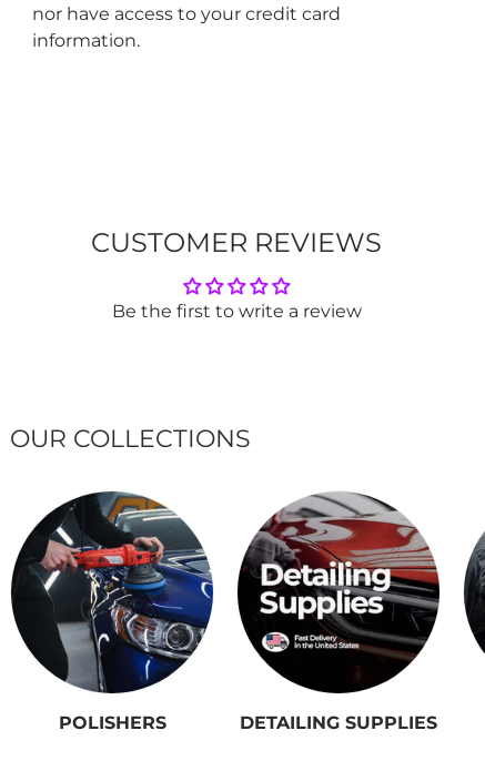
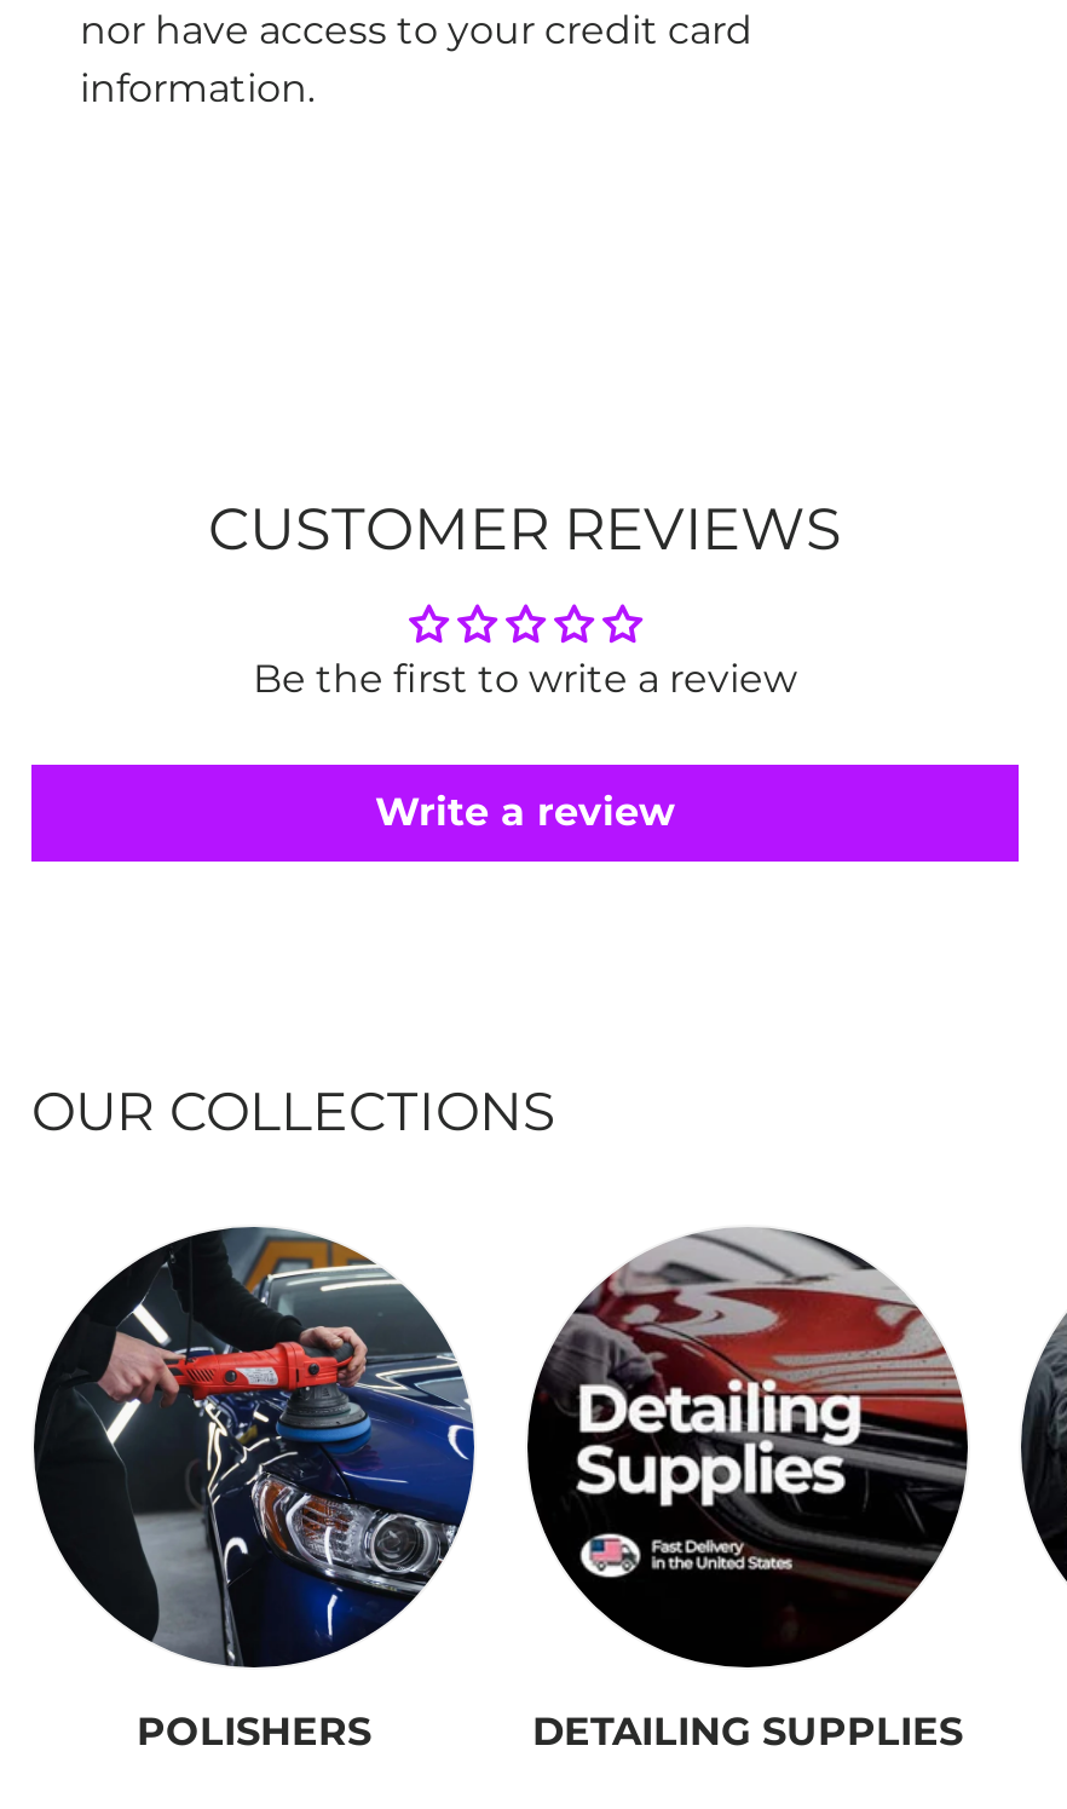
+ Write a review
